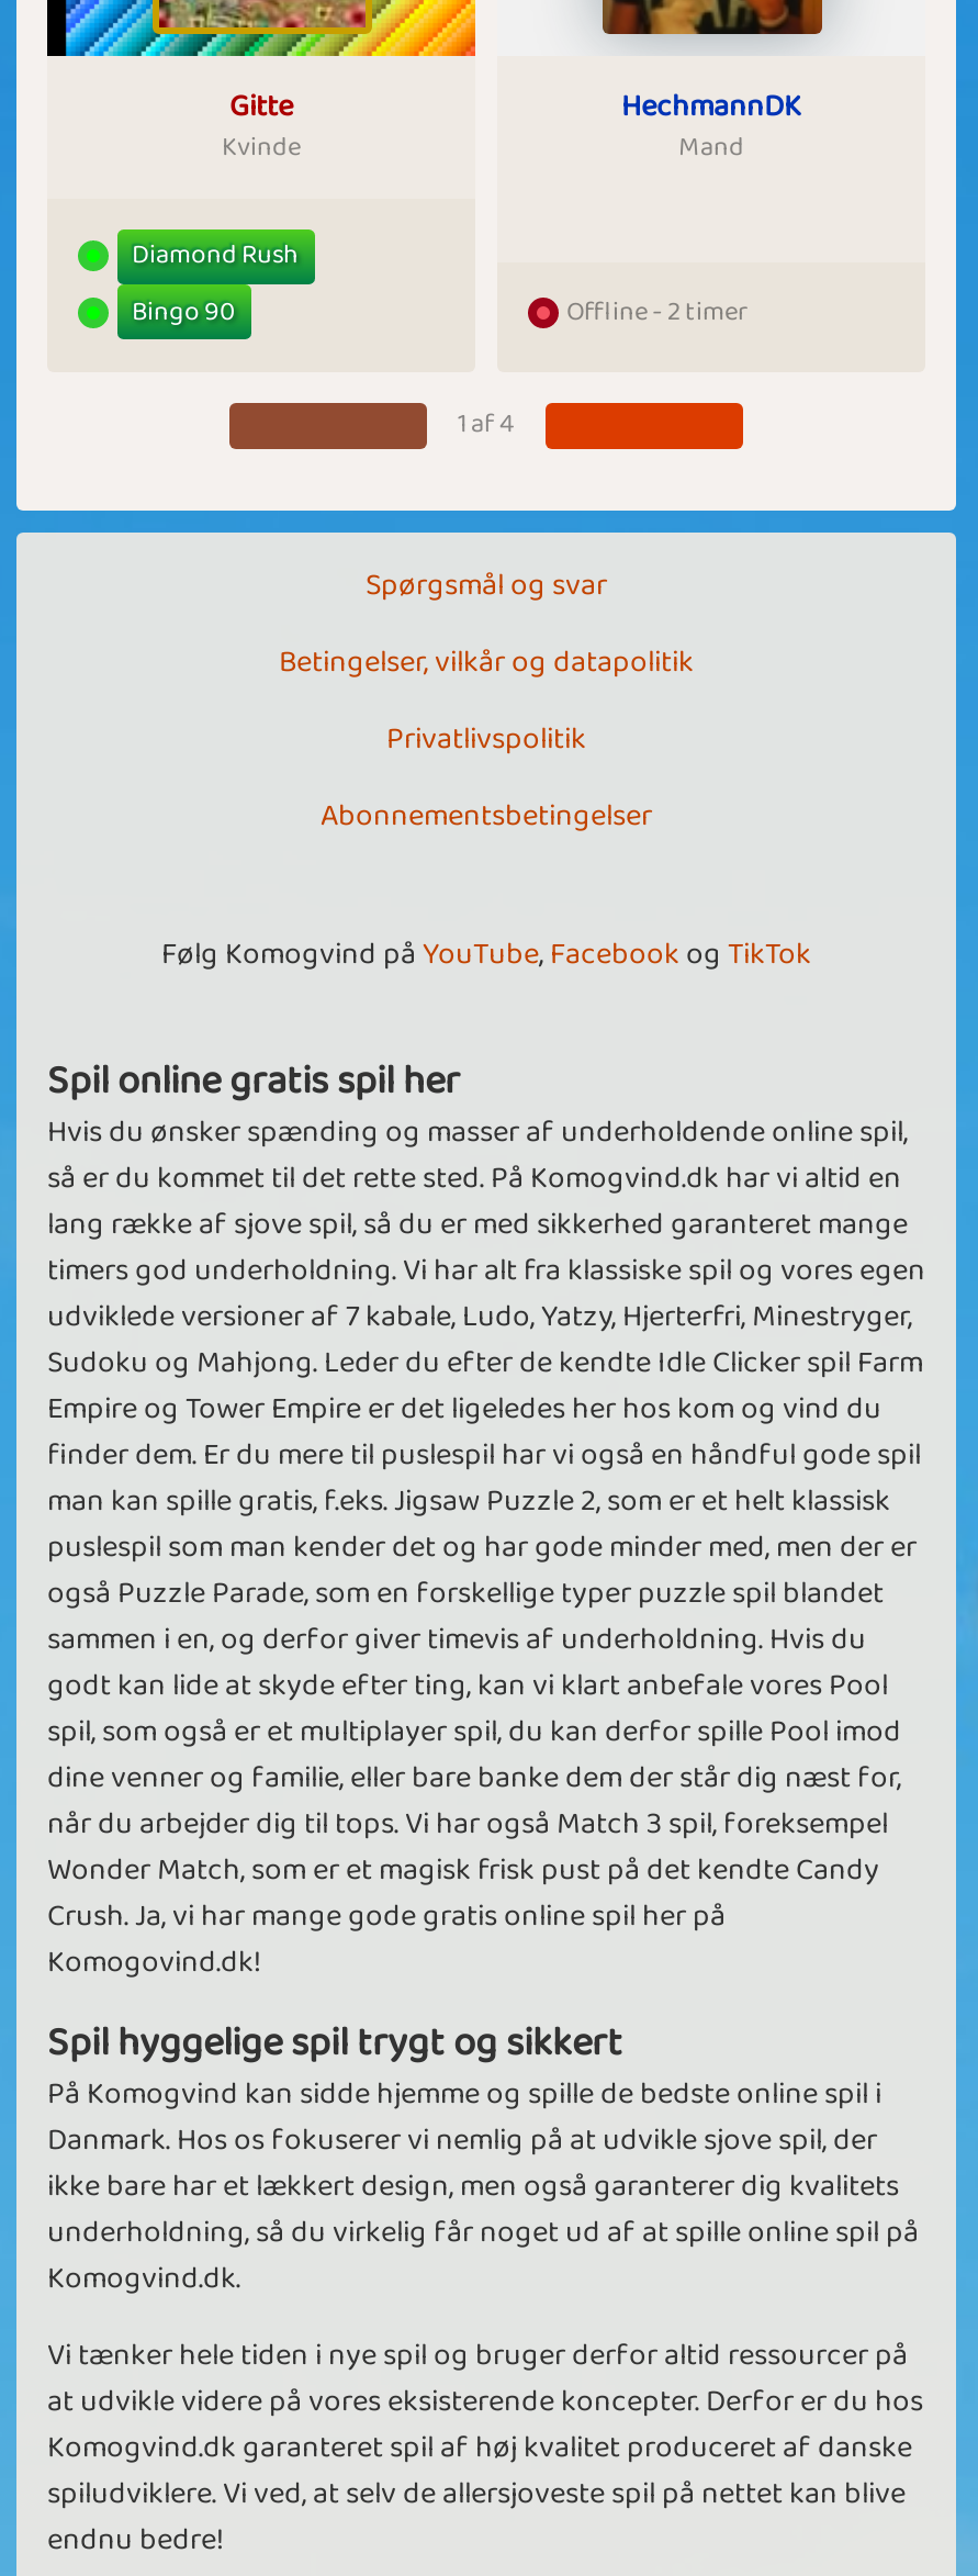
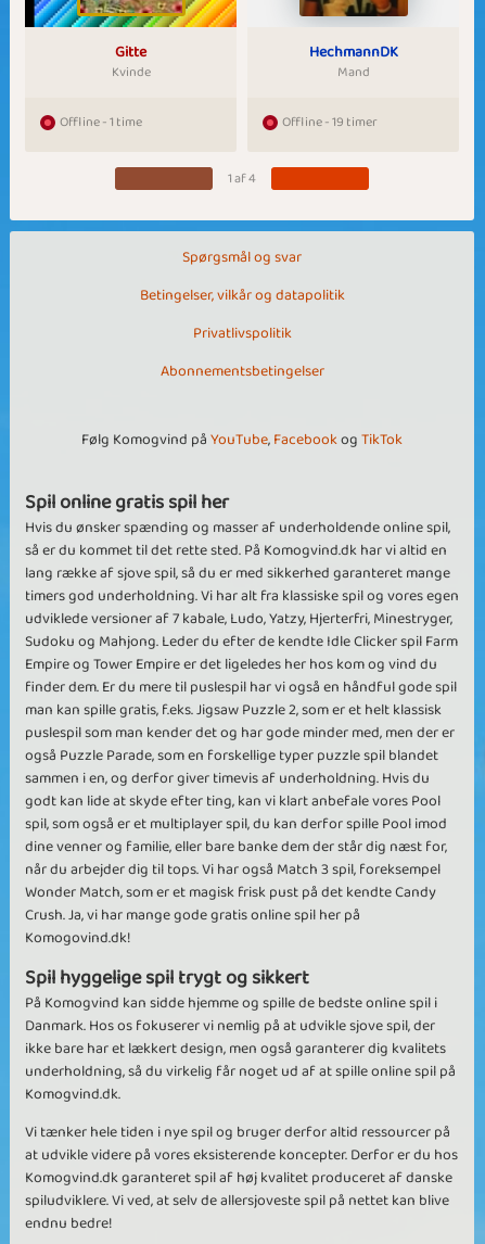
- Diamond Rush
- Bingo 90
+ Offline - 1 time

- Offline - 2 timer
+ Offline - 19 timer
